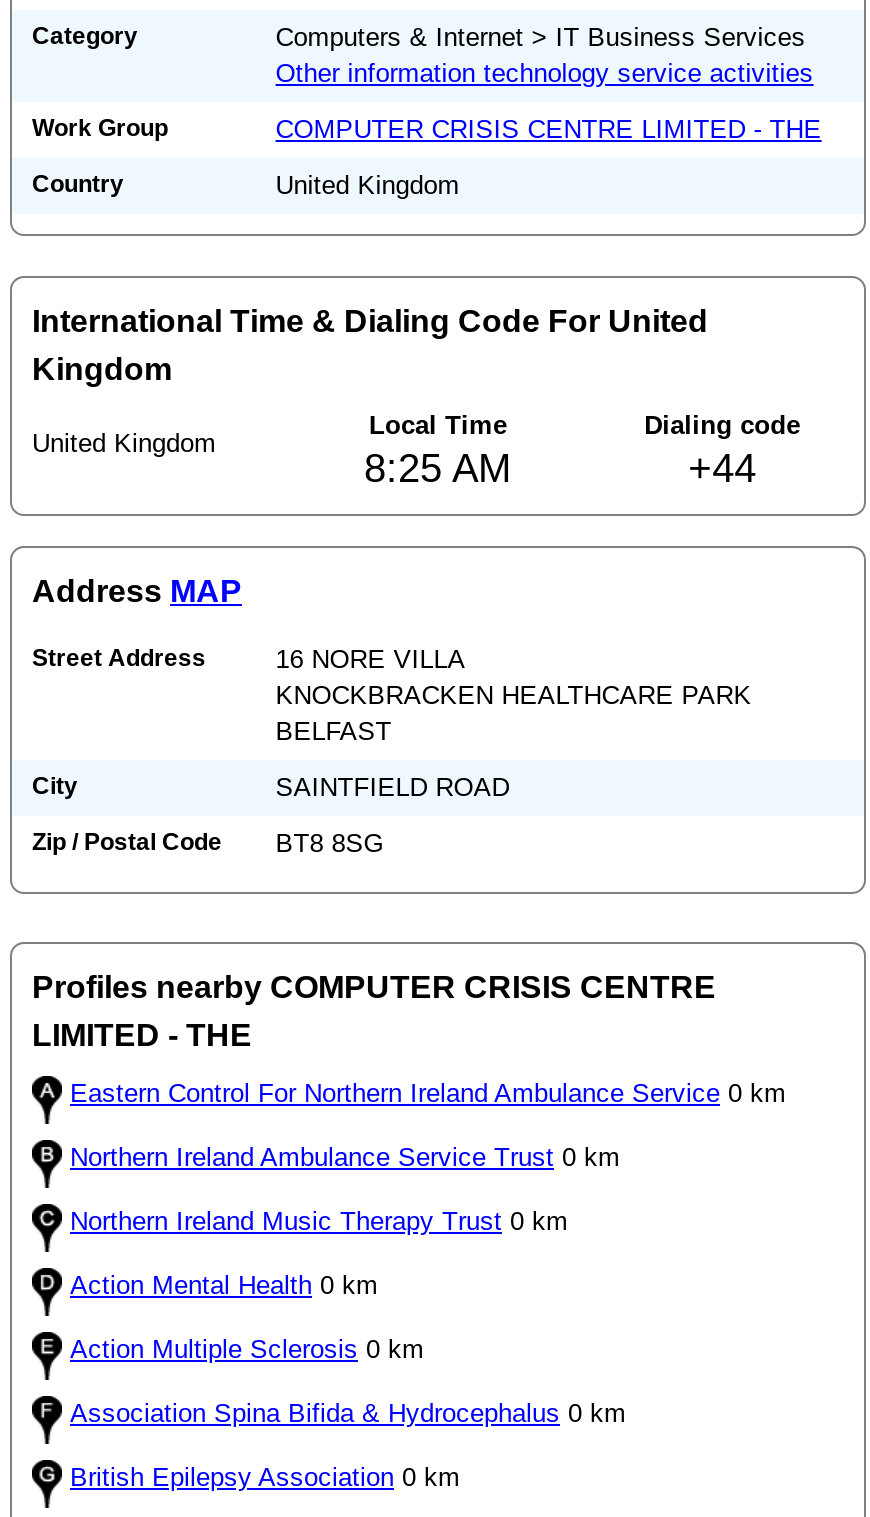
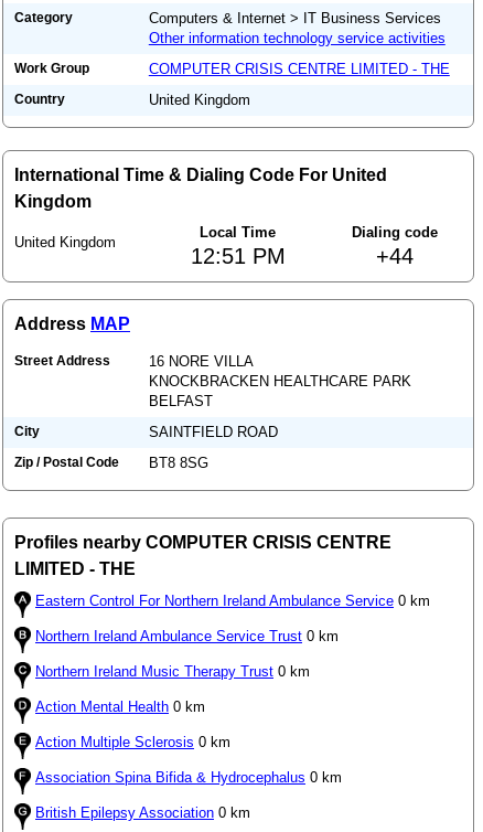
- 8:25 AM
+ 12:51 PM
